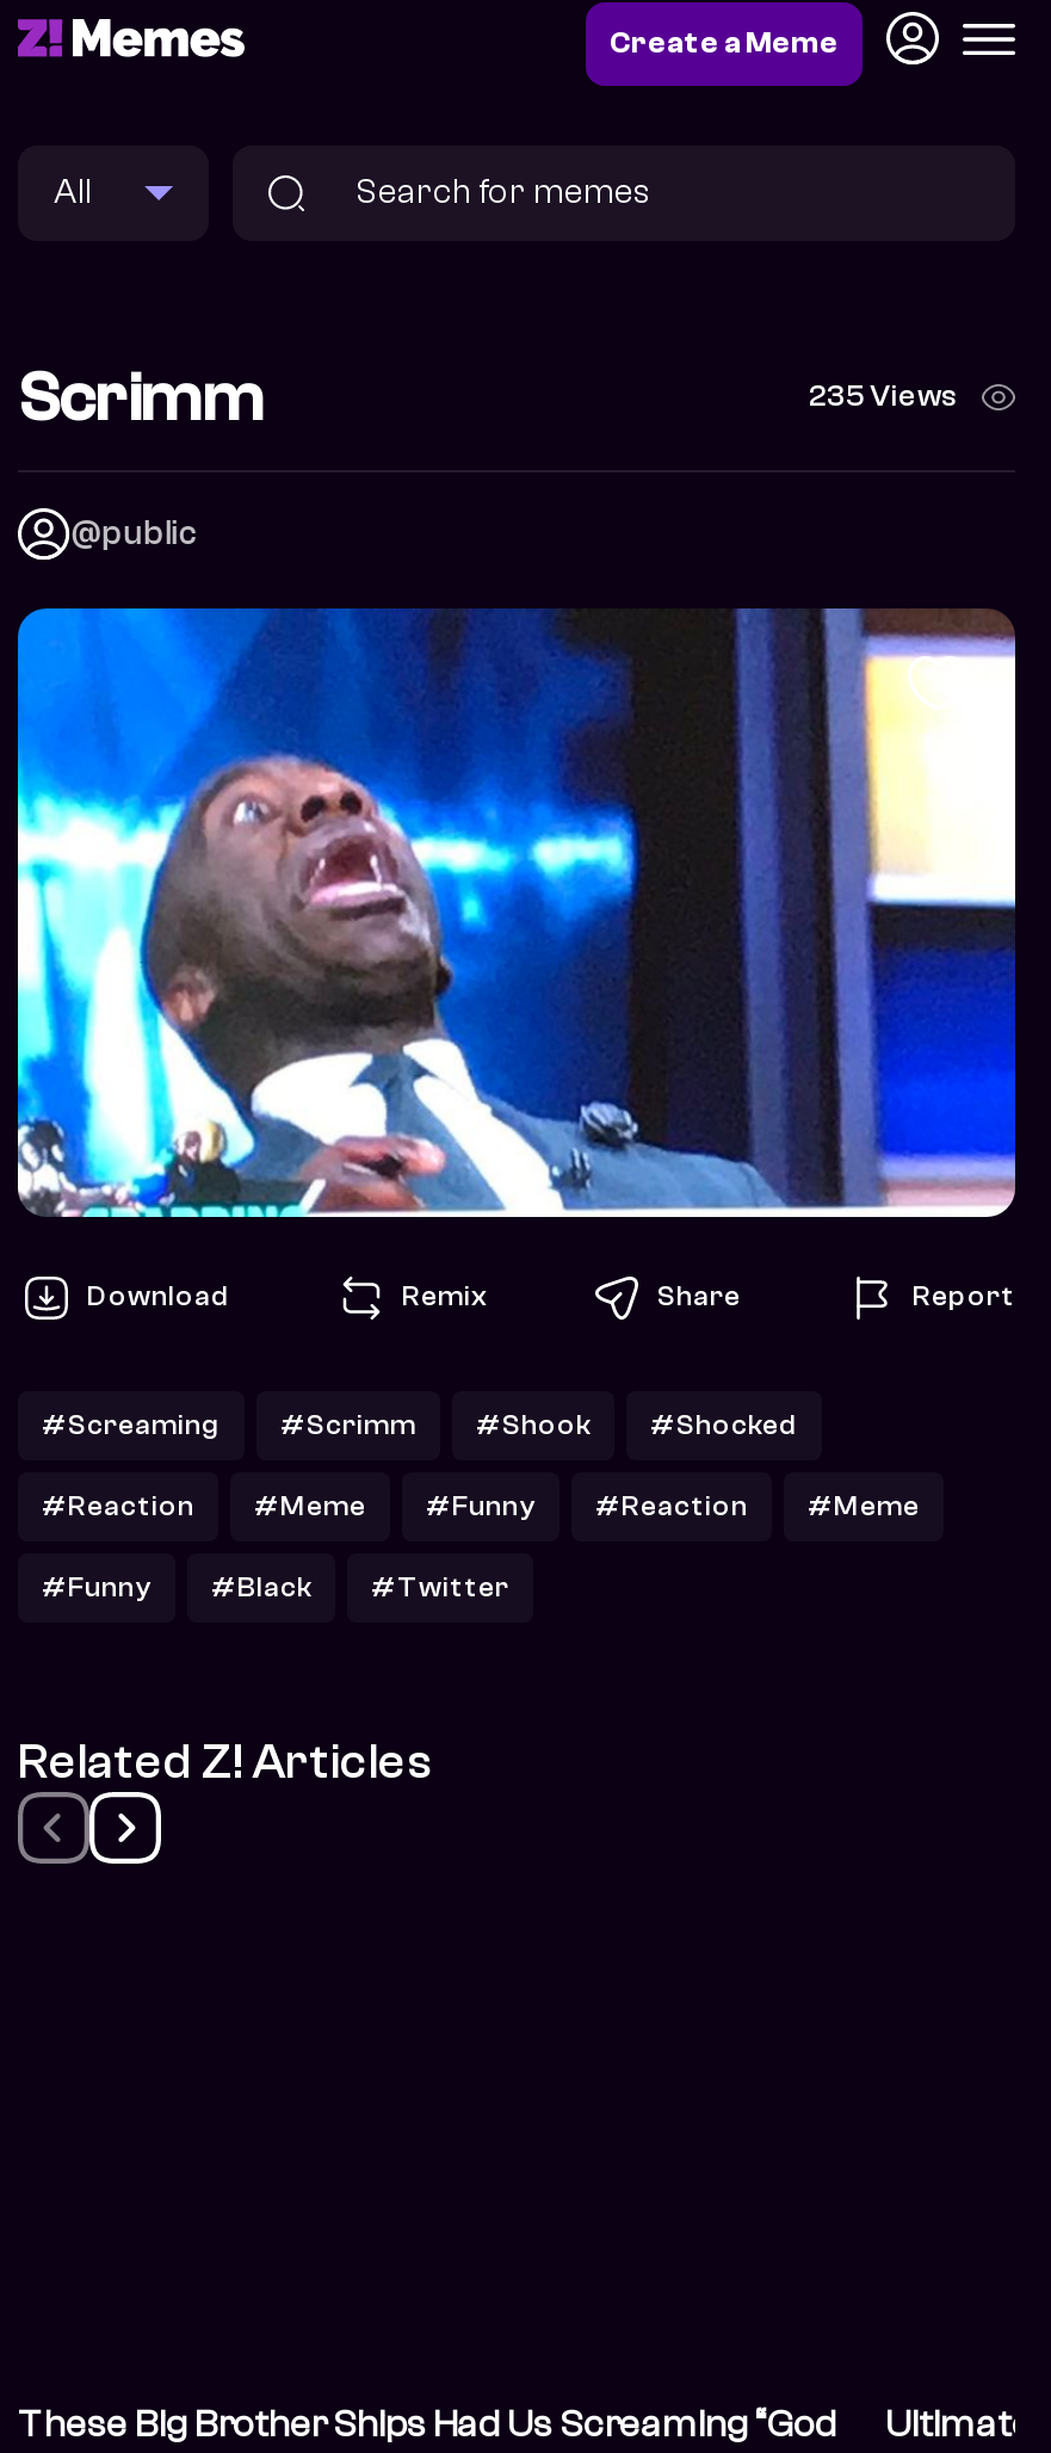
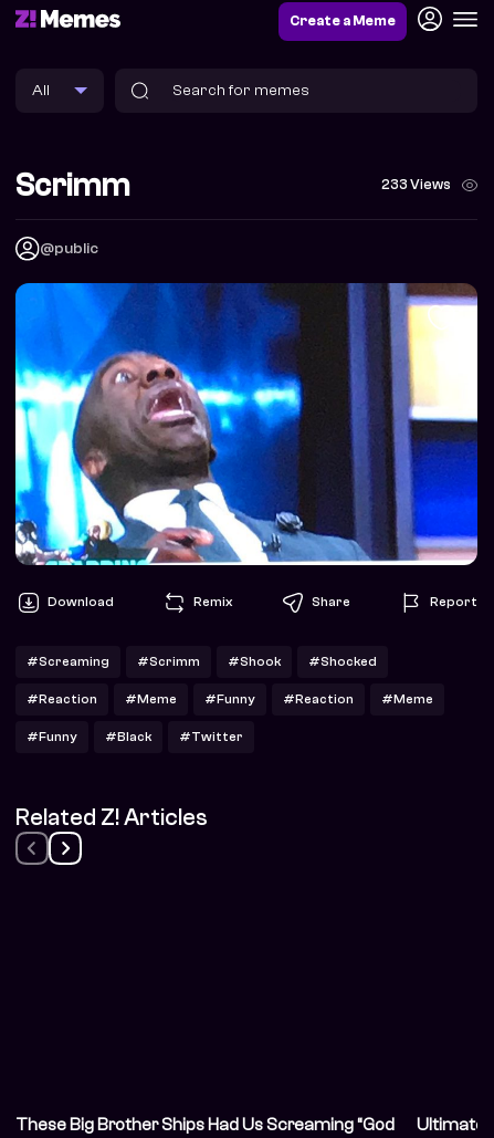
- 235 Views
+ 233 Views
